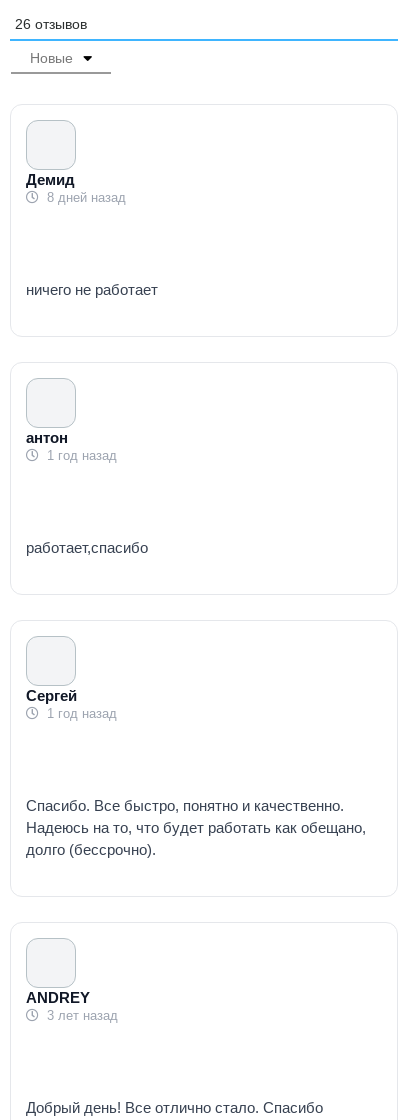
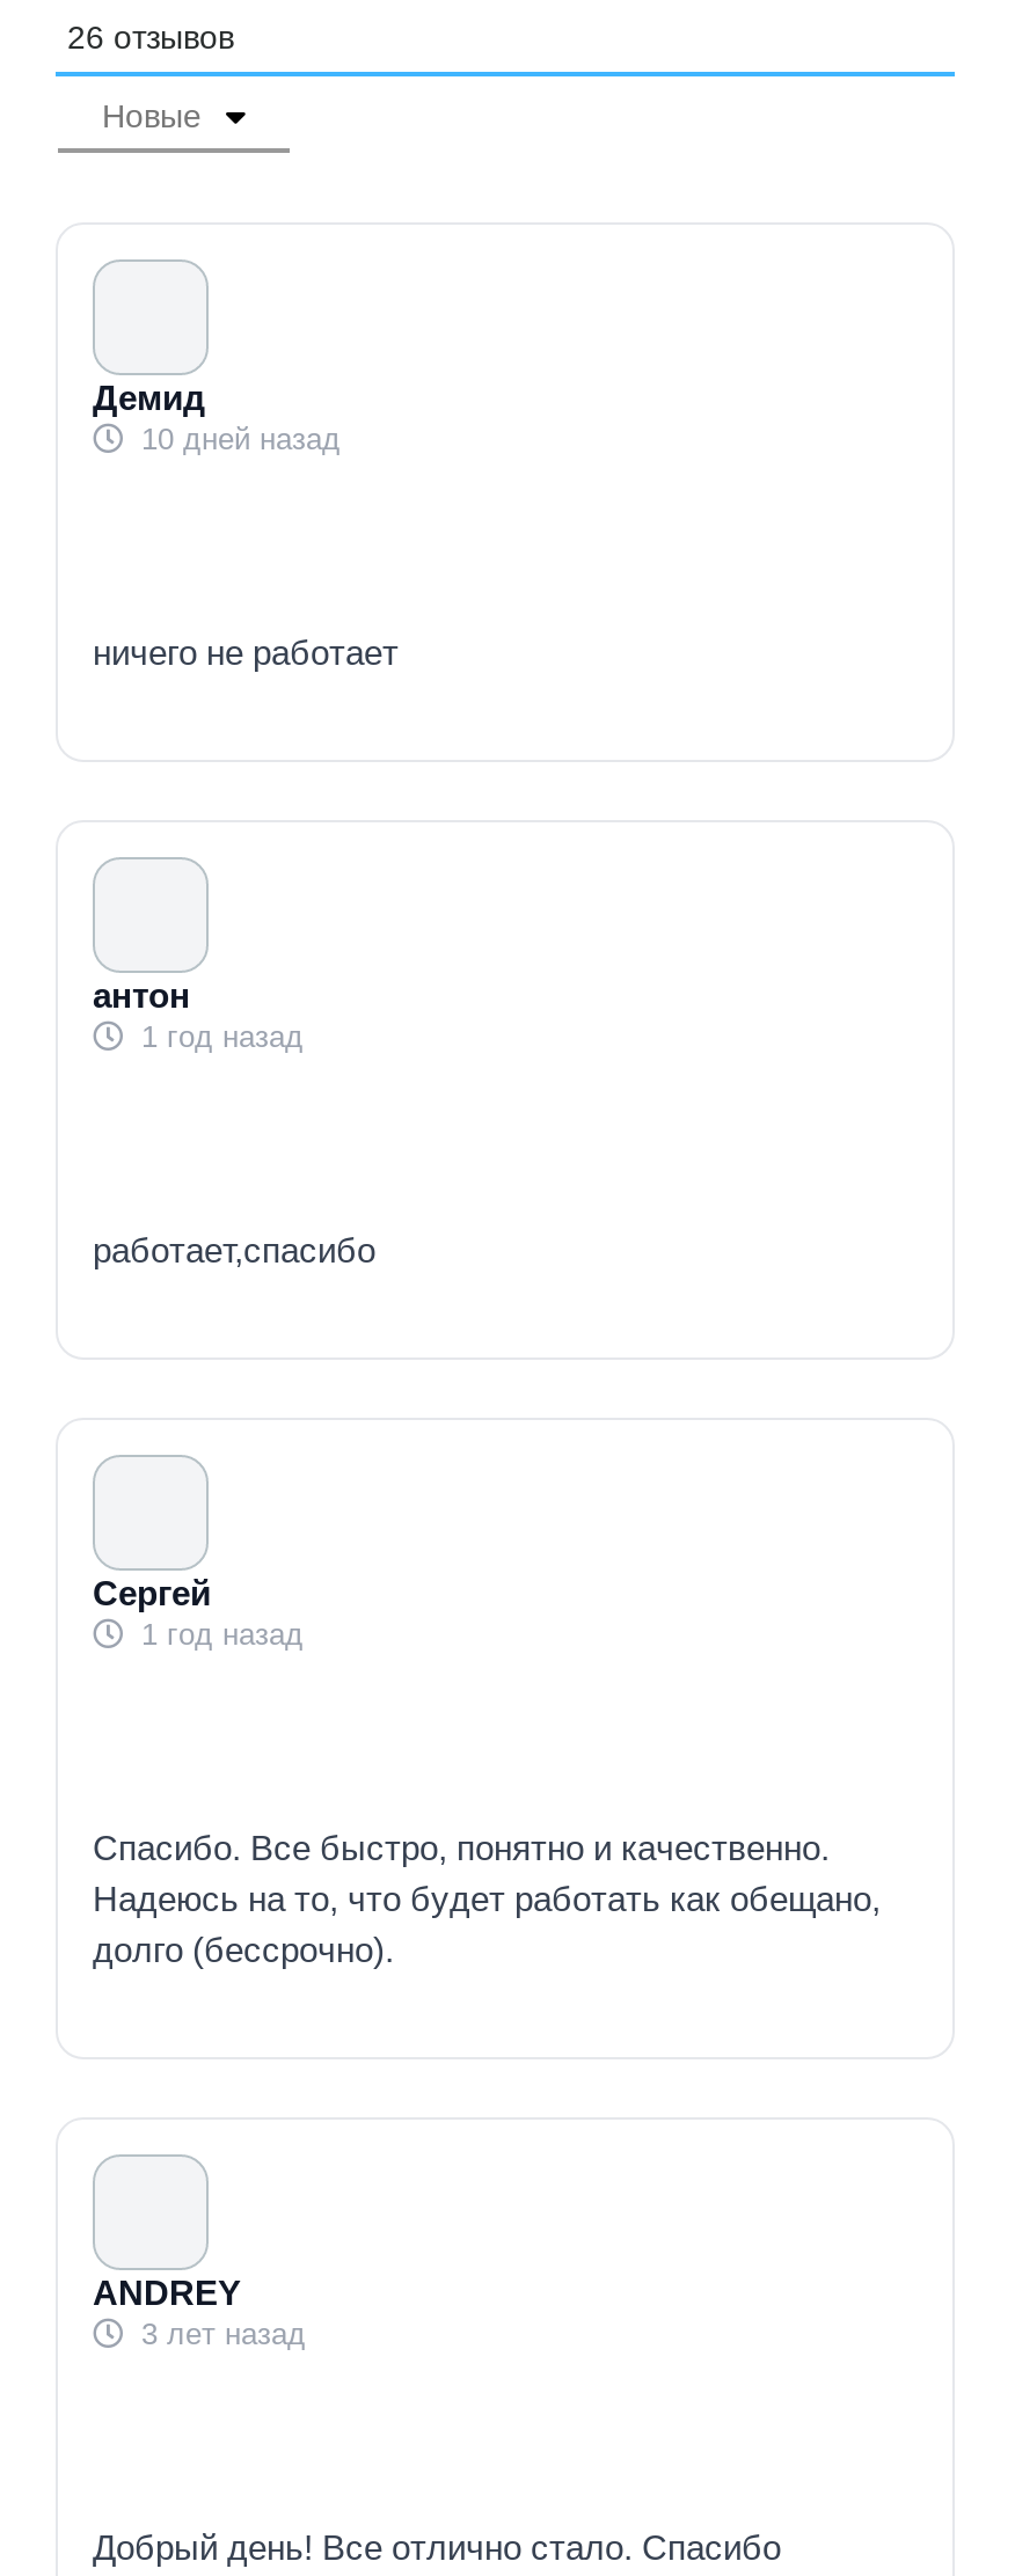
- 8 дней назад
+ 10 дней назад
